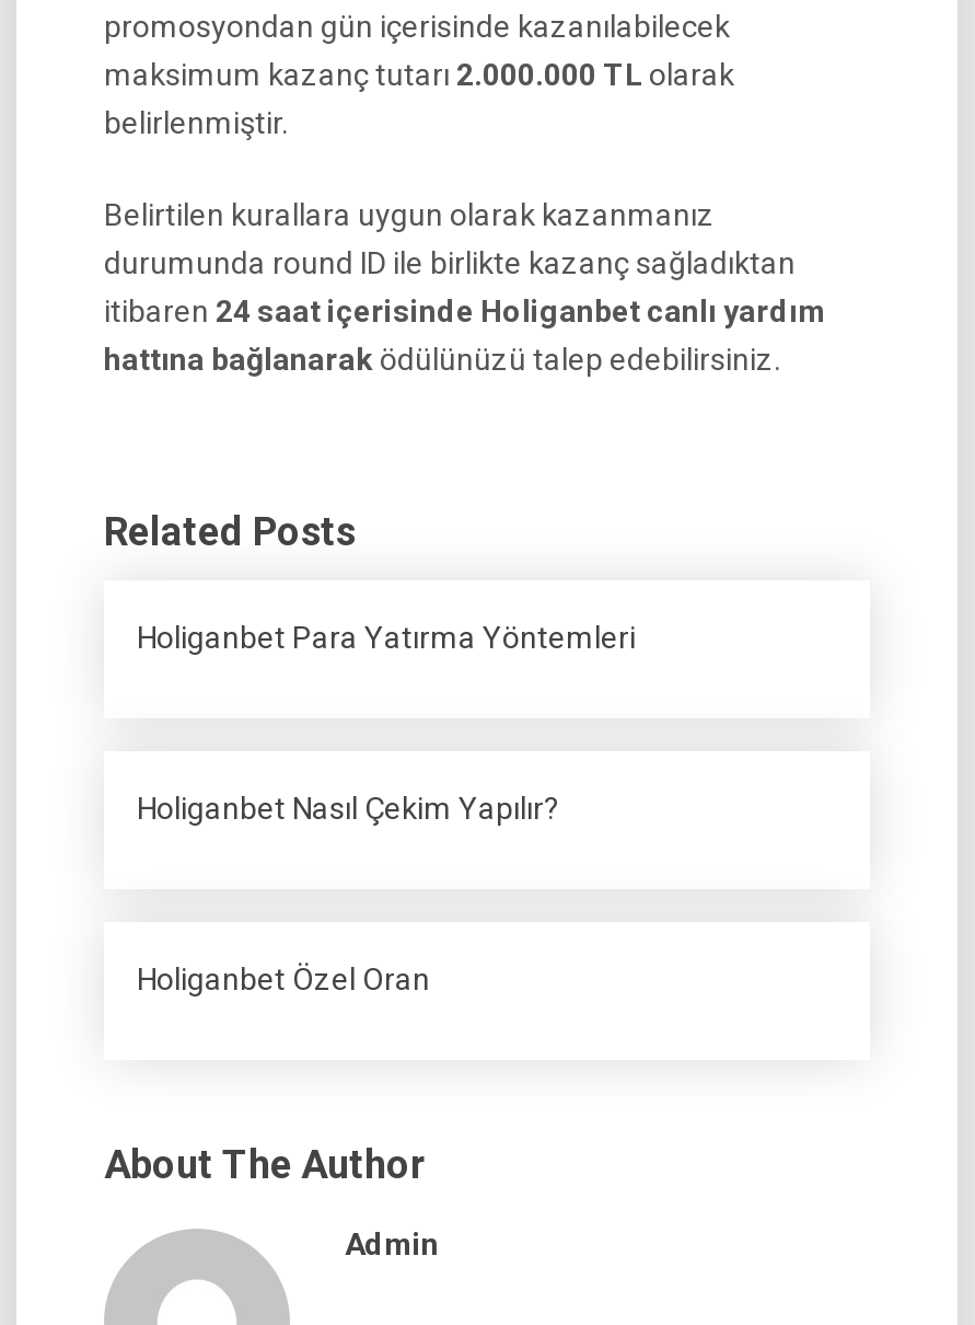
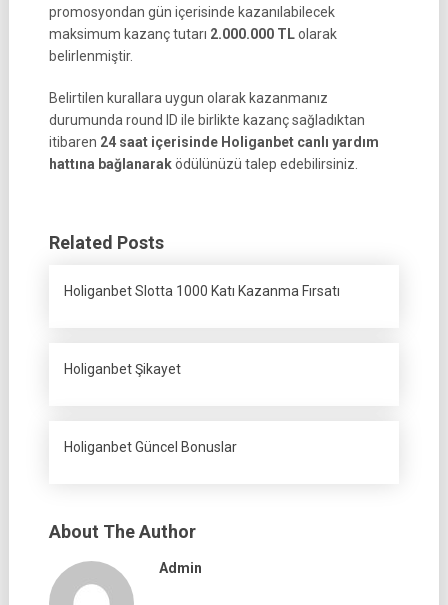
- Holiganbet Para Yatırma Yöntemleri
+ Holiganbet Slotta 1000 Katı Kazanma Fırsatı

- Holiganbet Nasıl Çekim Yapılır?
+ Holiganbet Şikayet

- Holiganbet Özel Oran
+ Holiganbet Güncel Bonuslar
